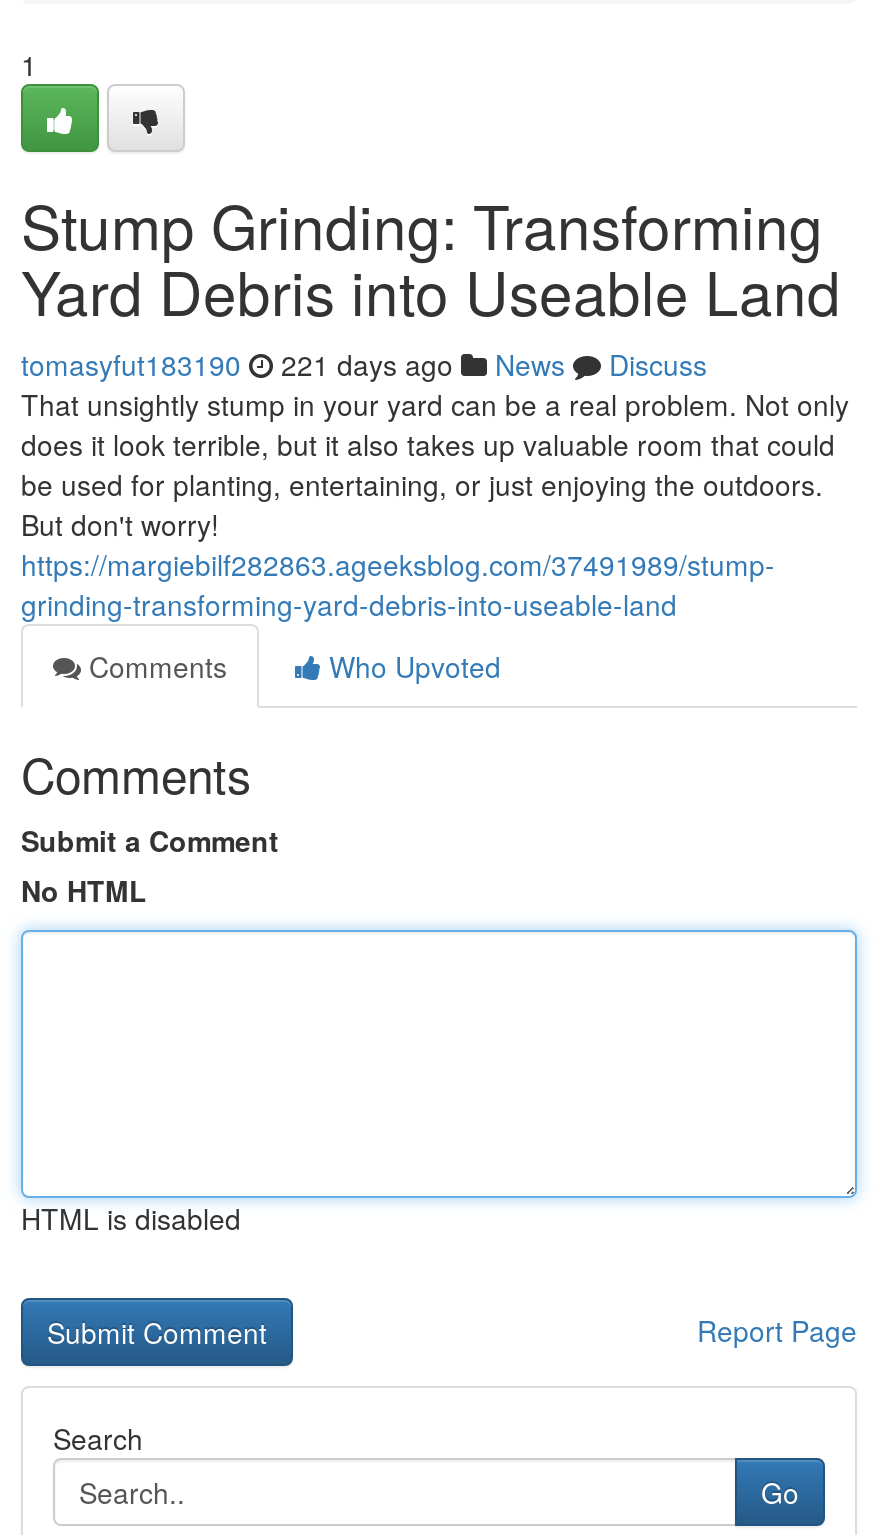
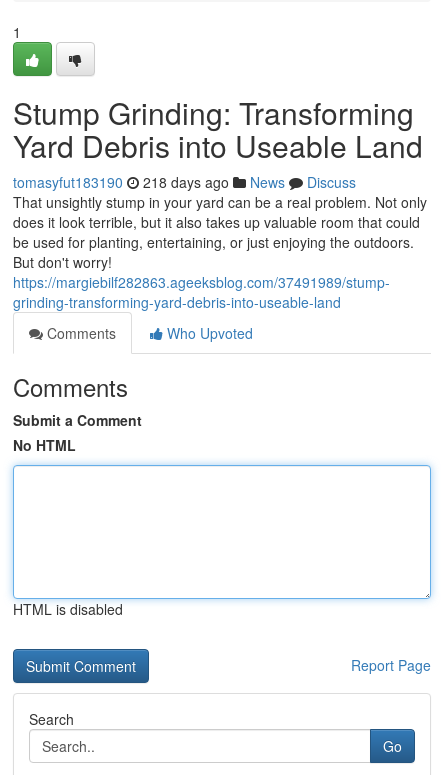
- tomasyfut183190 221 days ago News Discuss
+ tomasyfut183190 218 days ago News Discuss
